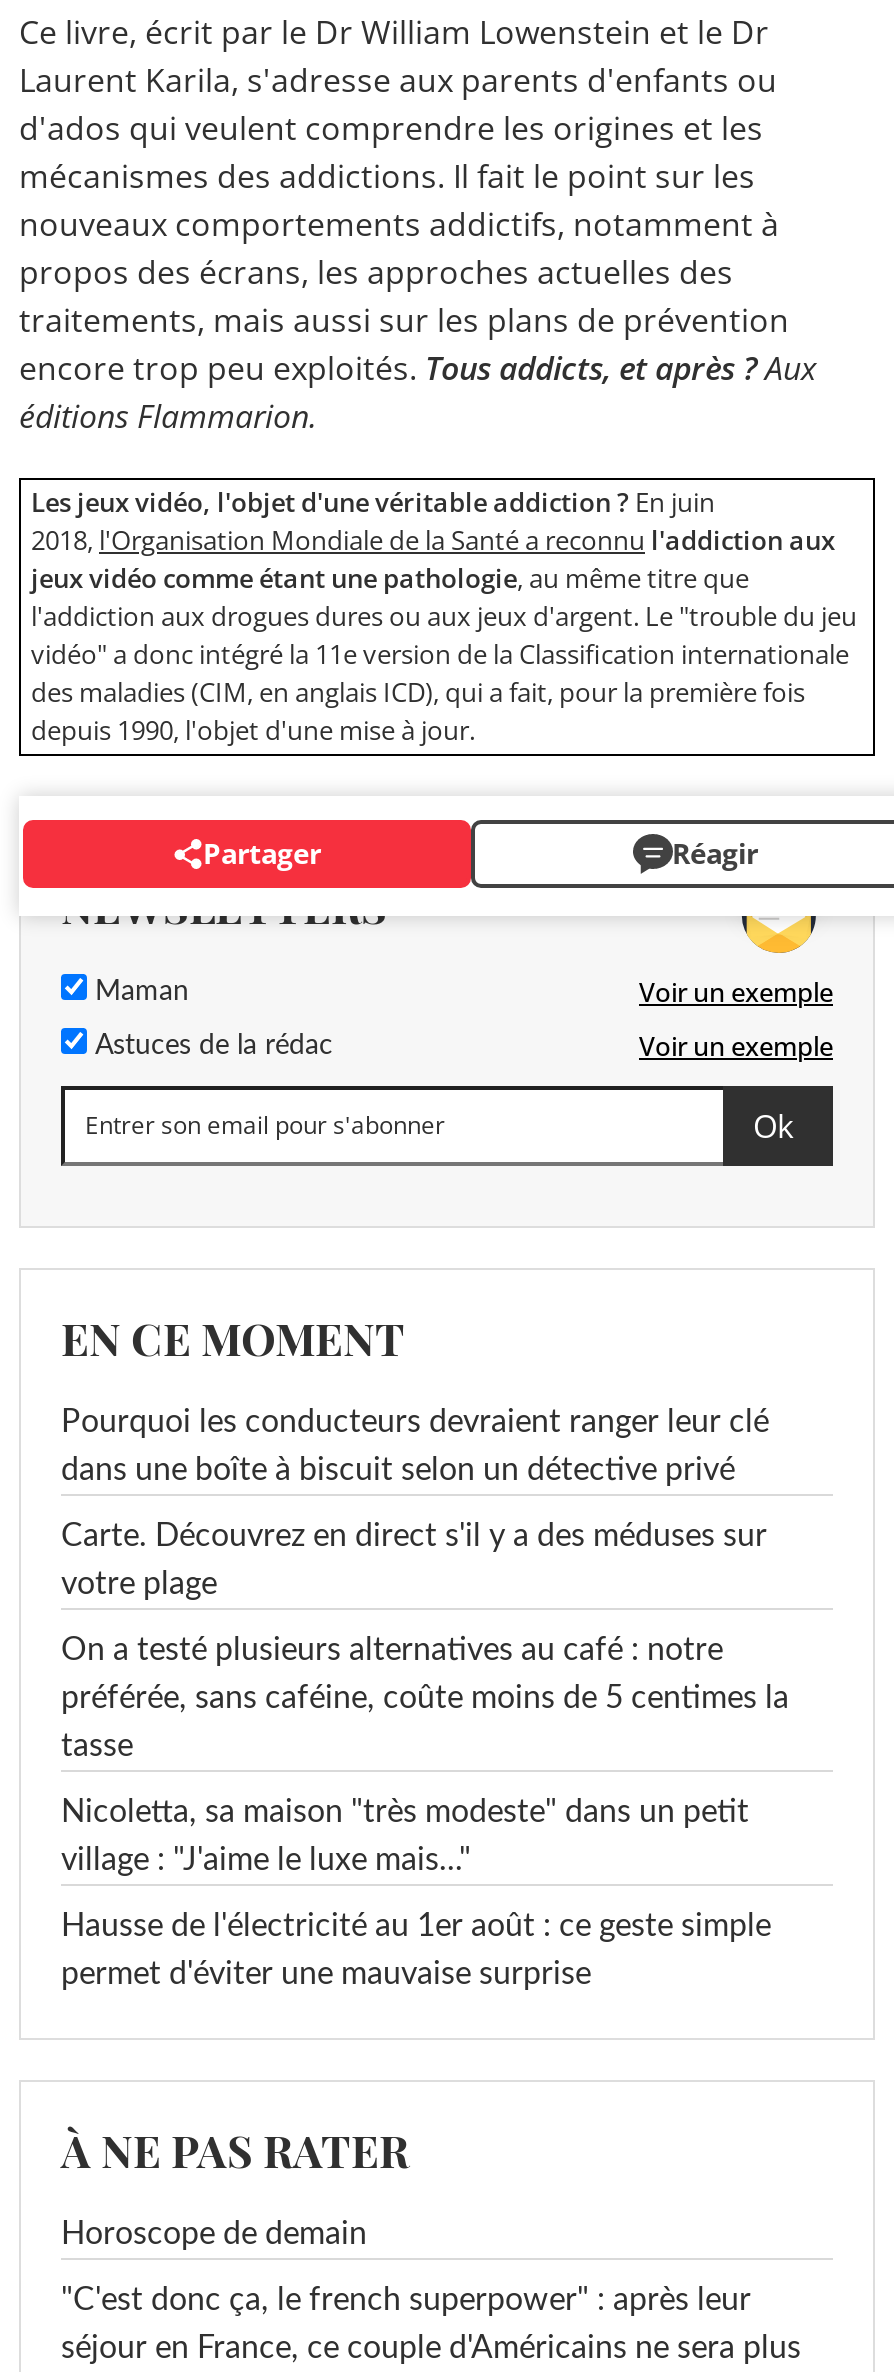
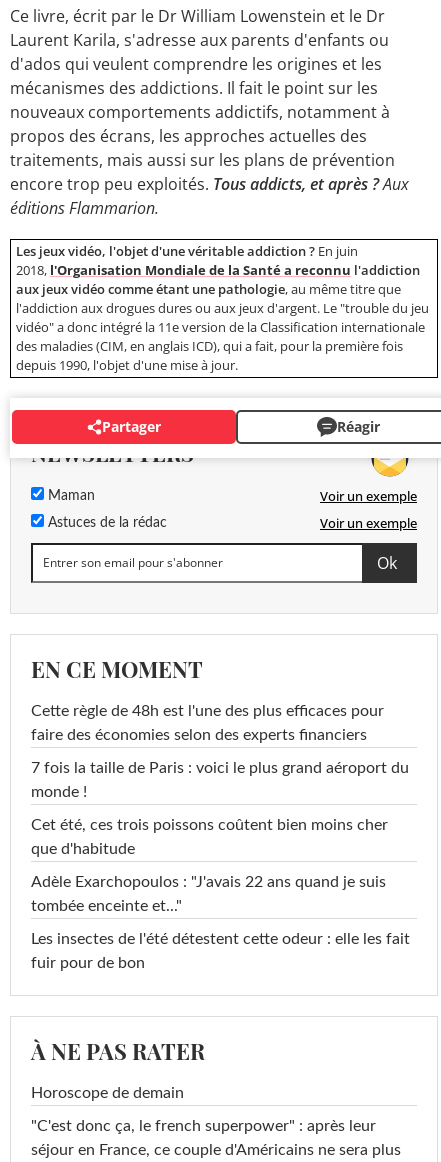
- Pourquoi les conducteurs devraient ranger leur clé
- dans une boîte à biscuit selon un détective privé
- Carte. Découvrez en direct s'il y a des méduses sur
- votre plage
- On a testé plusieurs alternatives au café : notre
- préférée, sans caféine, coûte moins de 5 centimes la
- tasse
- Nicoletta, sa maison "très modeste" dans un petit
- village : "J'aime le luxe mais..."
- Hausse de l'électricité au 1er août : ce geste simple
- permet d'éviter une mauvaise surprise
+ Cette règle de 48h est l'une des plus efficaces pour
+ faire des économies selon des experts financiers
+ 7 fois la taille de Paris : voici le plus grand aéroport du
+ monde !
+ Cet été, ces trois poissons coûtent bien moins cher
+ que d'habitude
+ Adèle Exarchopoulos : "J'avais 22 ans quand je suis
+ tombée enceinte et..."
+ Les insectes de l'été détestent cette odeur : elle les fait
+ fuir pour de bon
